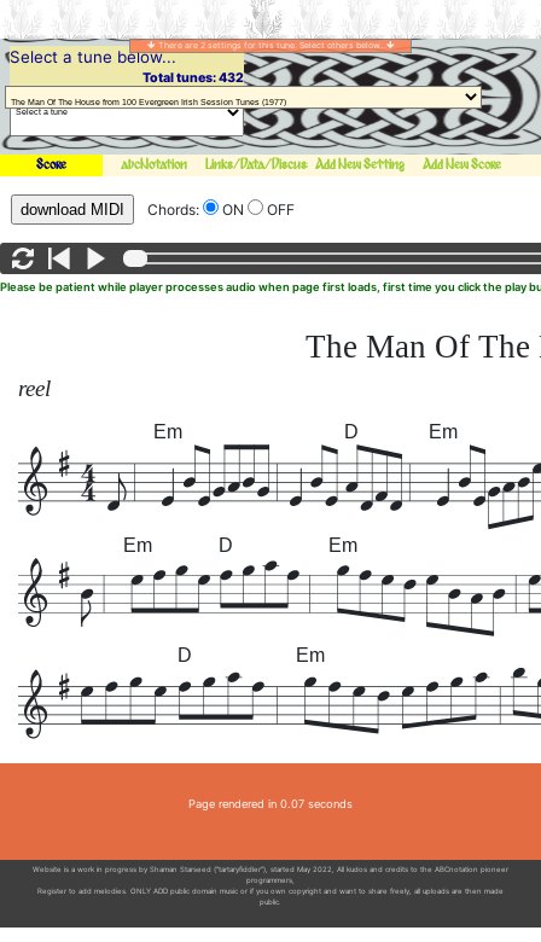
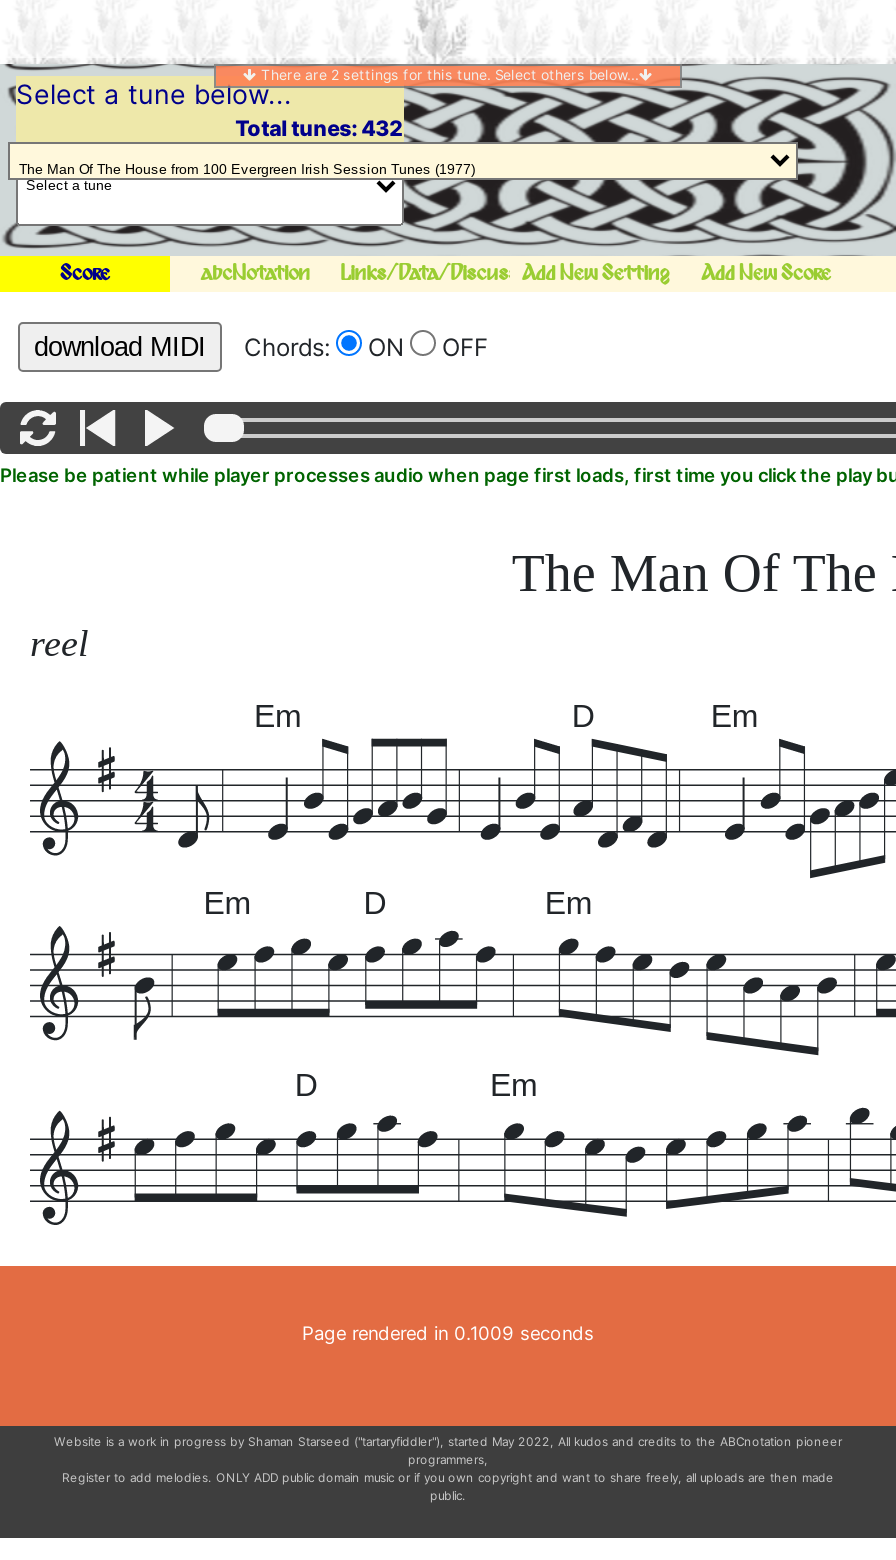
- Page rendered in 0.07 seconds
+ Page rendered in 0.1009 seconds
